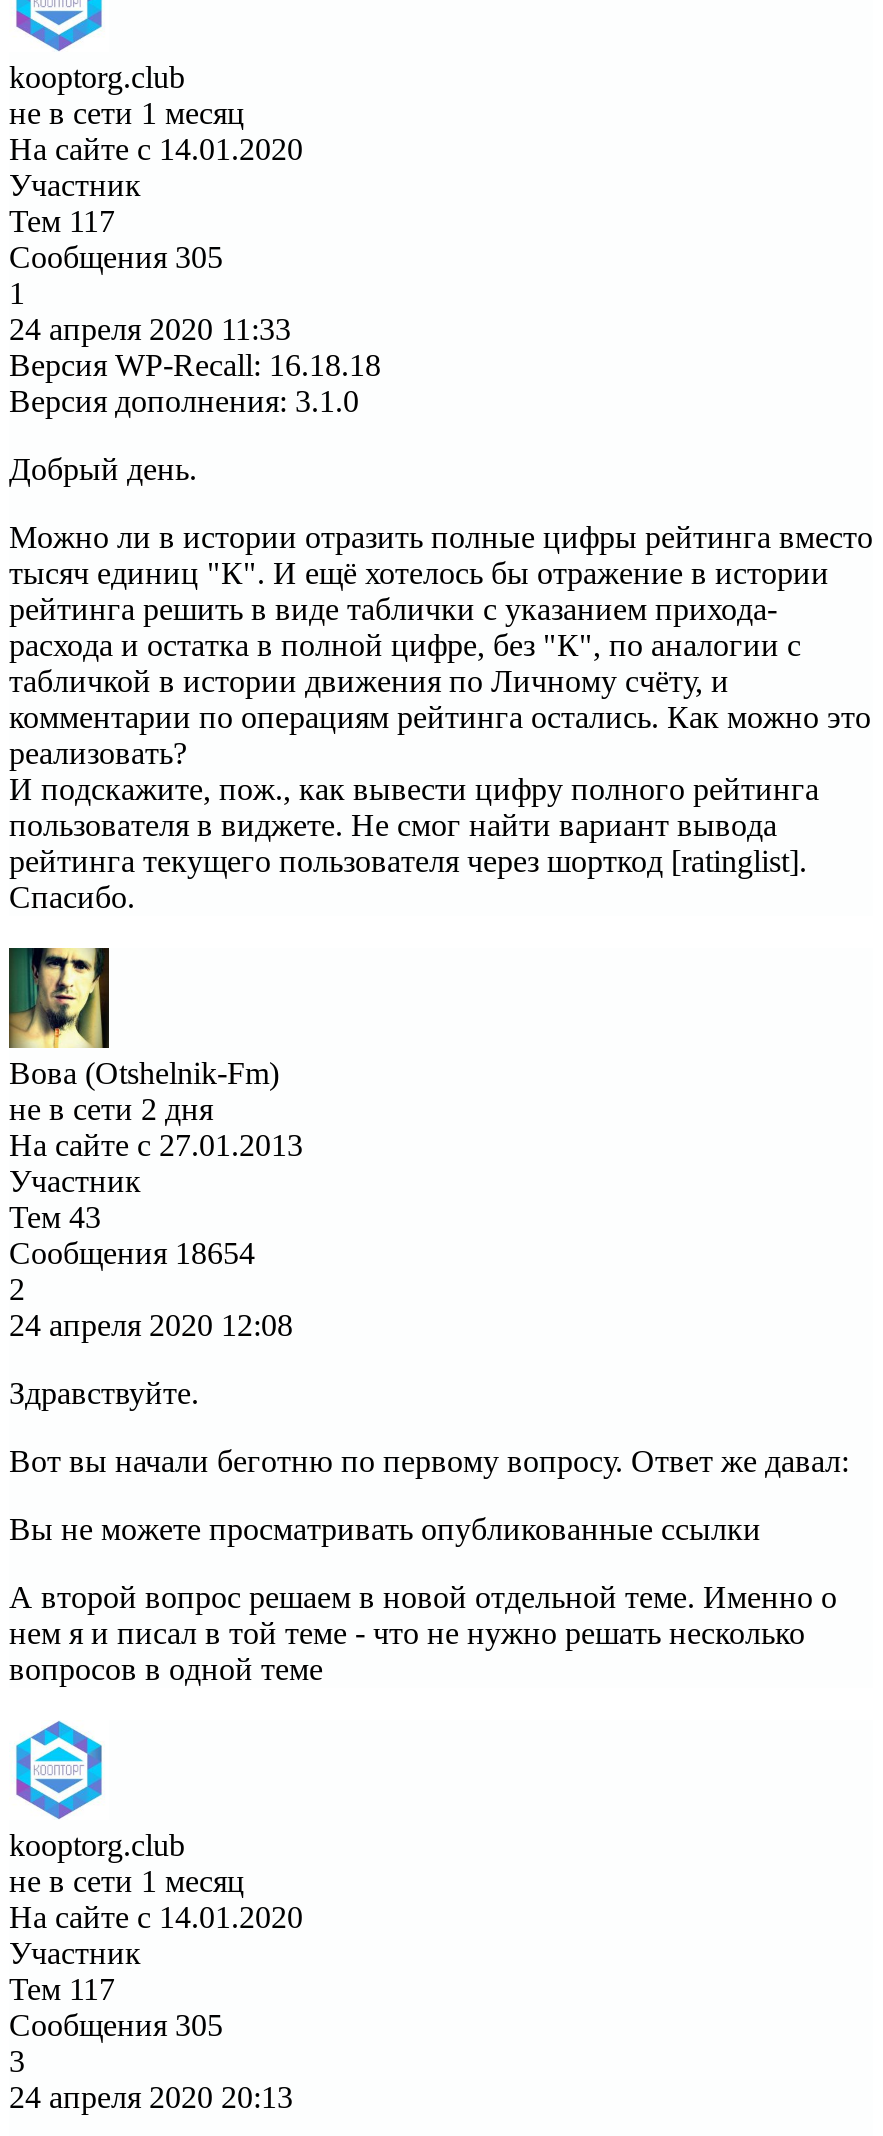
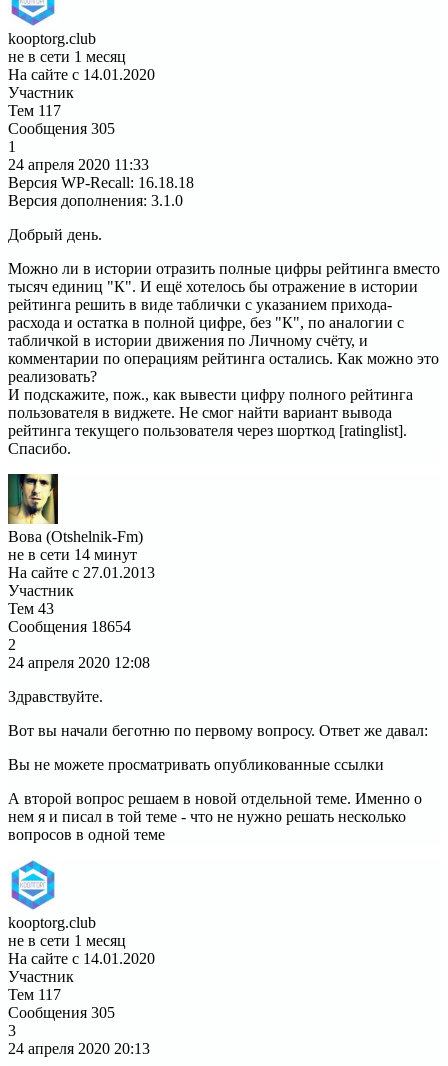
- не в сети 2 дня
+ не в сети 14 минут
